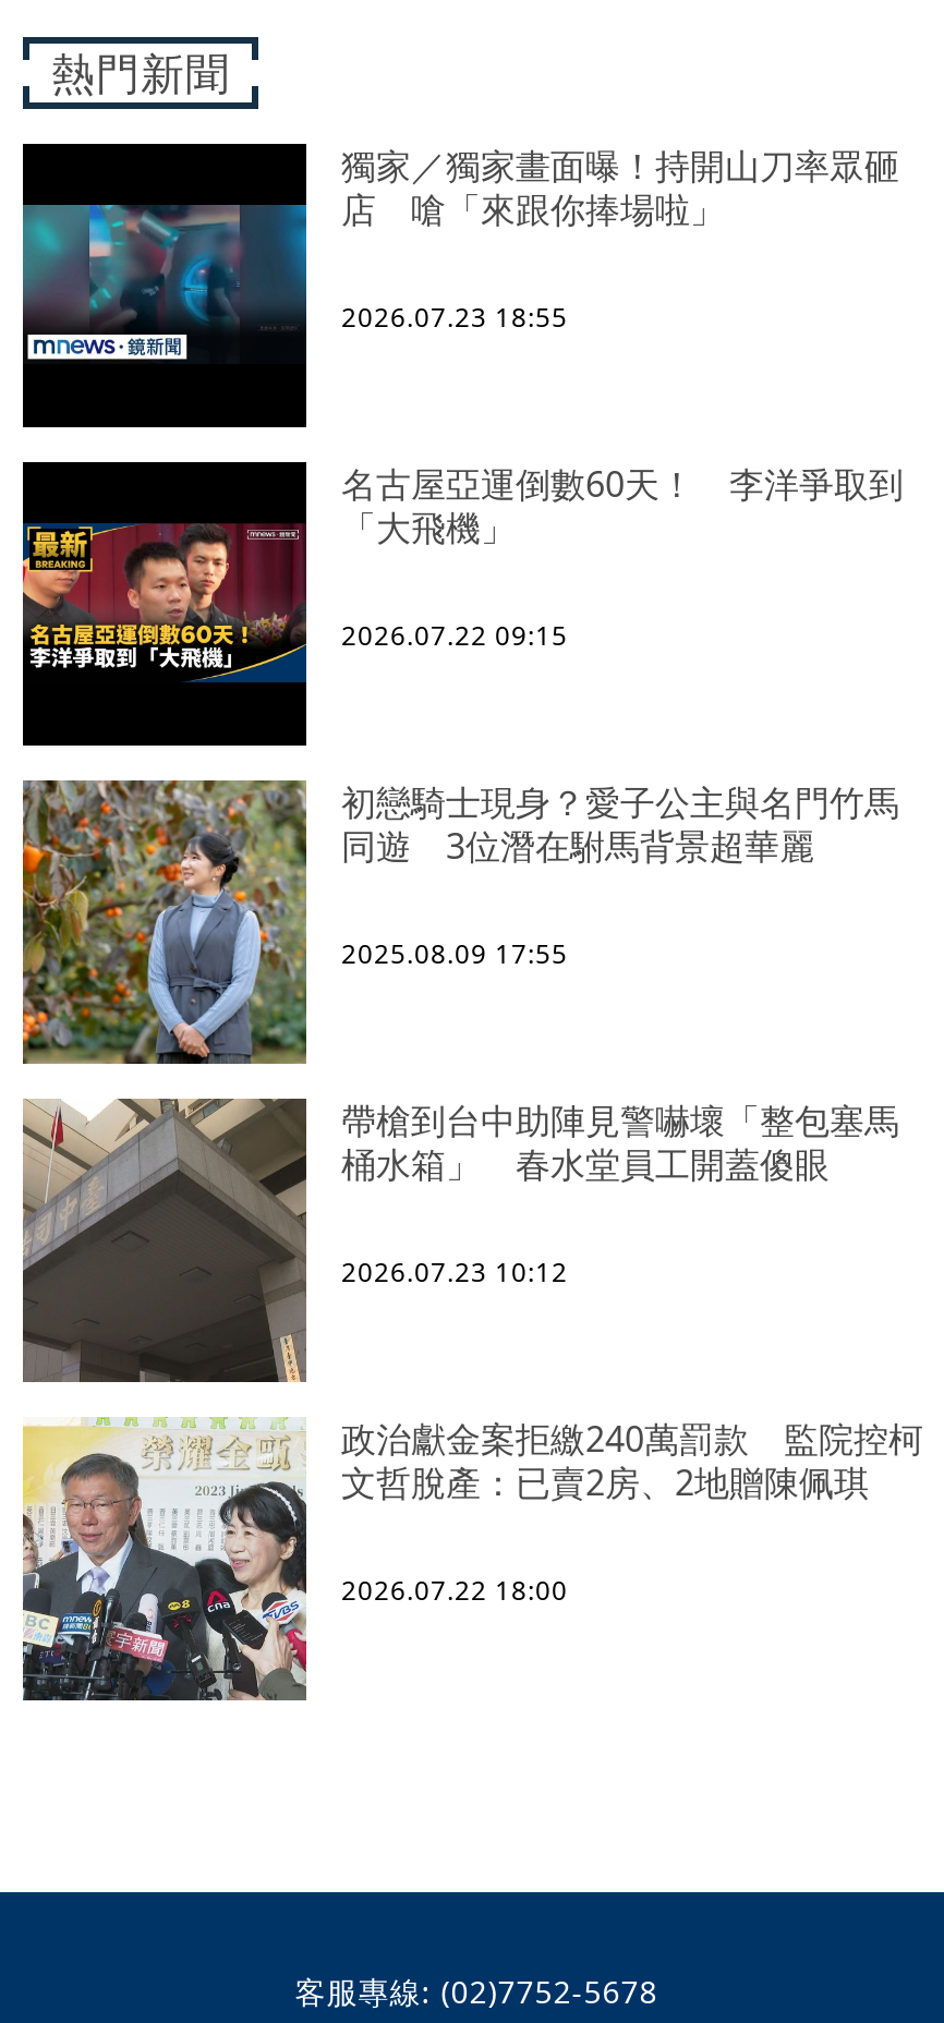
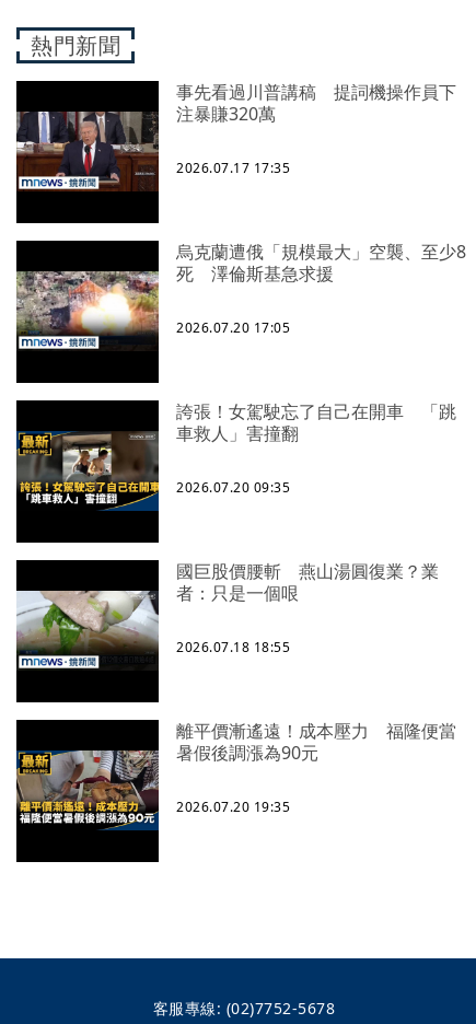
- [image]
- 獨家／獨家畫面曝！持開山刀率眾砸
- 店 嗆「來跟你捧場啦」
+ [image]
+ 事先看過川普講稿 提詞機操作員下
+ 注暴賺320萬

- 2026.07.23 18:55
+ 2026.07.17 17:35

- [image]
- 名古屋亞運倒數60天！ 李洋爭取到
- 「大飛機」
+ [image]
+ 烏克蘭遭俄「規模最大」空襲、至少8
+ 死 澤倫斯基急求援

- 2026.07.22 09:15
+ 2026.07.20 17:05

- [image]
- 初戀騎士現身？愛子公主與名門竹馬
- 同遊 3位潛在駙馬背景超華麗
+ [image]
+ 誇張！女駕駛忘了自己在開車 「跳
+ 車救人」害撞翻

- 2025.08.09 17:55
+ 2026.07.20 09:35

- [image]
- 帶槍到台中助陣見警嚇壞「整包塞馬
- 桶水箱」 春水堂員工開蓋傻眼
+ [image]
+ 國巨股價腰斬 燕山湯圓復業？業
+ 者：只是一個哏

- 2026.07.23 10:12
+ 2026.07.18 18:55

- [image]
- 政治獻金案拒繳240萬罰款 監院控柯
- 文哲脫產：已賣2房、2地贈陳佩琪
+ [image]
+ 離平價漸遙遠！成本壓力 福隆便當
+ 暑假後調漲為90元

- 2026.07.22 18:00
+ 2026.07.20 19:35
